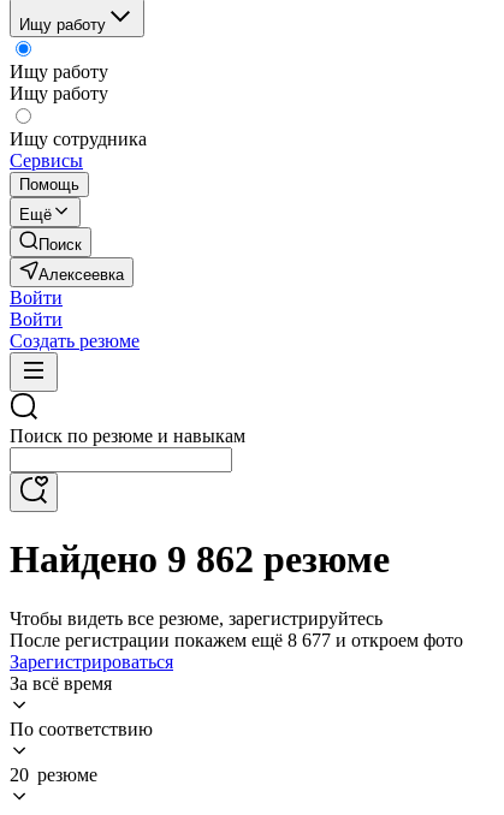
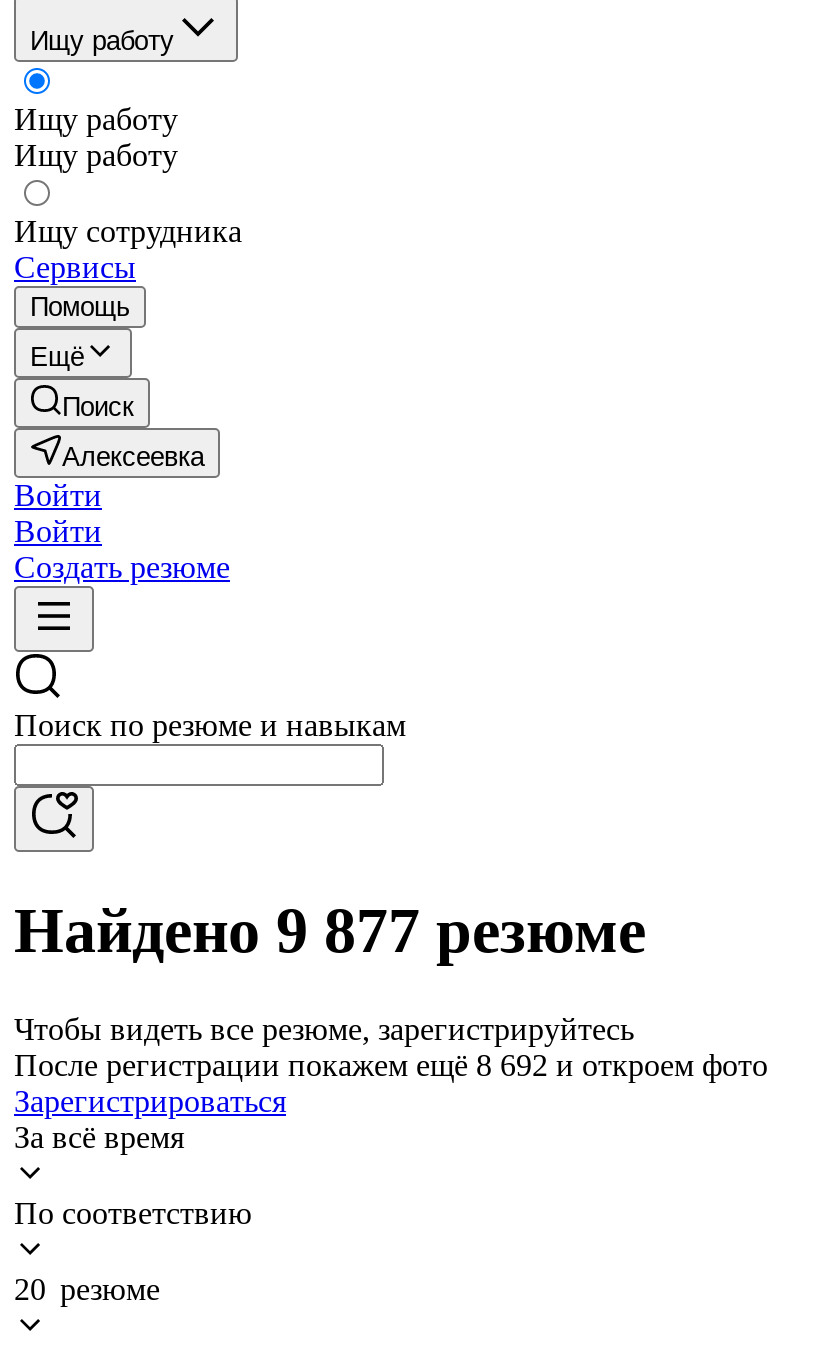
- Найдено 9 862 резюме
+ Найдено 9 877 резюме

- После регистрации покажем ещё 8 677 и откроем фото
+ После регистрации покажем ещё 8 692 и откроем фото
